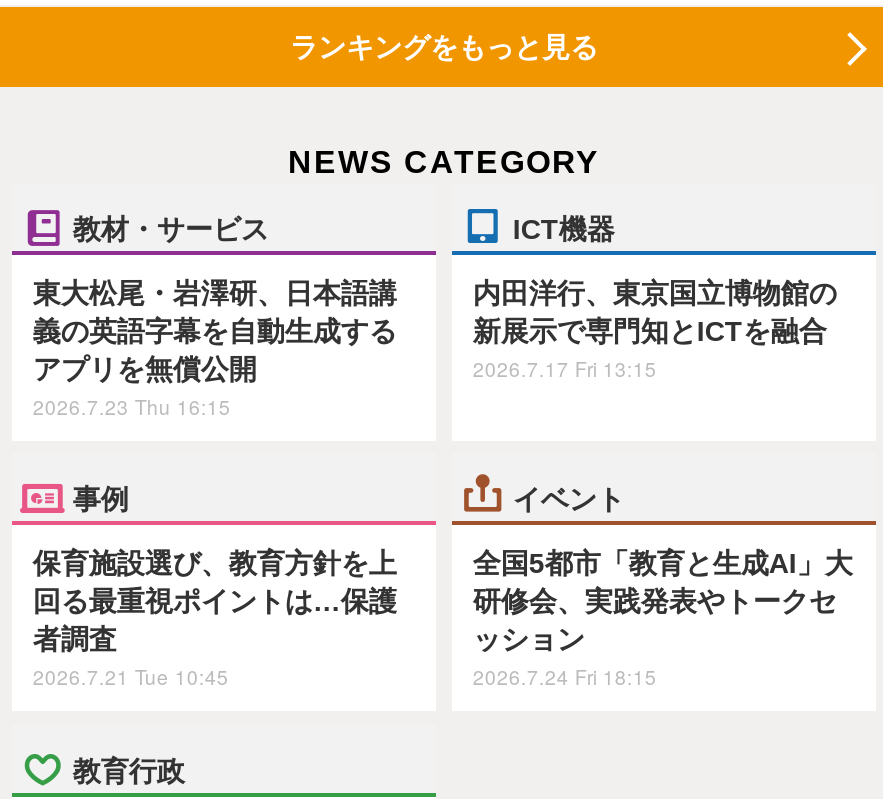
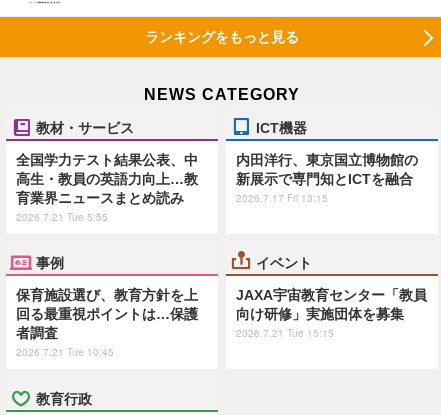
- 東大松尾・岩澤研、日本語講
- 義の英語字幕を自動生成する
- アプリを無償公開
- 2026.7.23 Thu 16:15
+ 全国学力テスト結果公表、中
+ 高生・教員の英語力向上…教
+ 育業界ニュースまとめ読み
+ 2026.7.21 Tue 5:55

- 全国5都市「教育と生成AI」大
- 研修会、実践発表やトークセ
- ッション
- 2026.7.24 Fri 18:15
+ JAXA宇宙教育センター「教員
+ 向け研修」実施団体を募集
+ 2026.7.21 Tue 15:15
